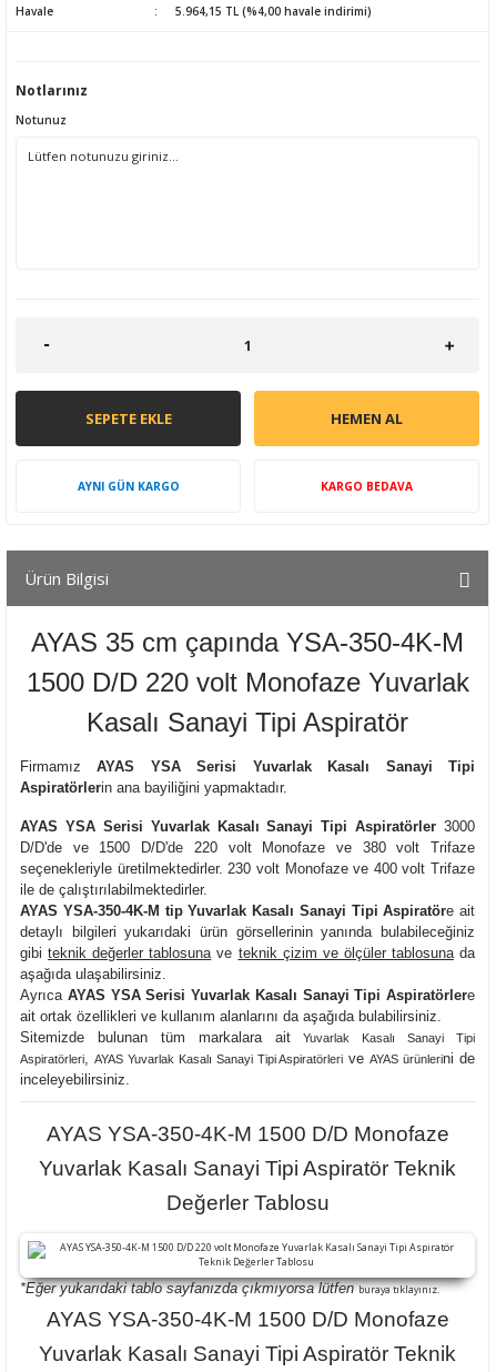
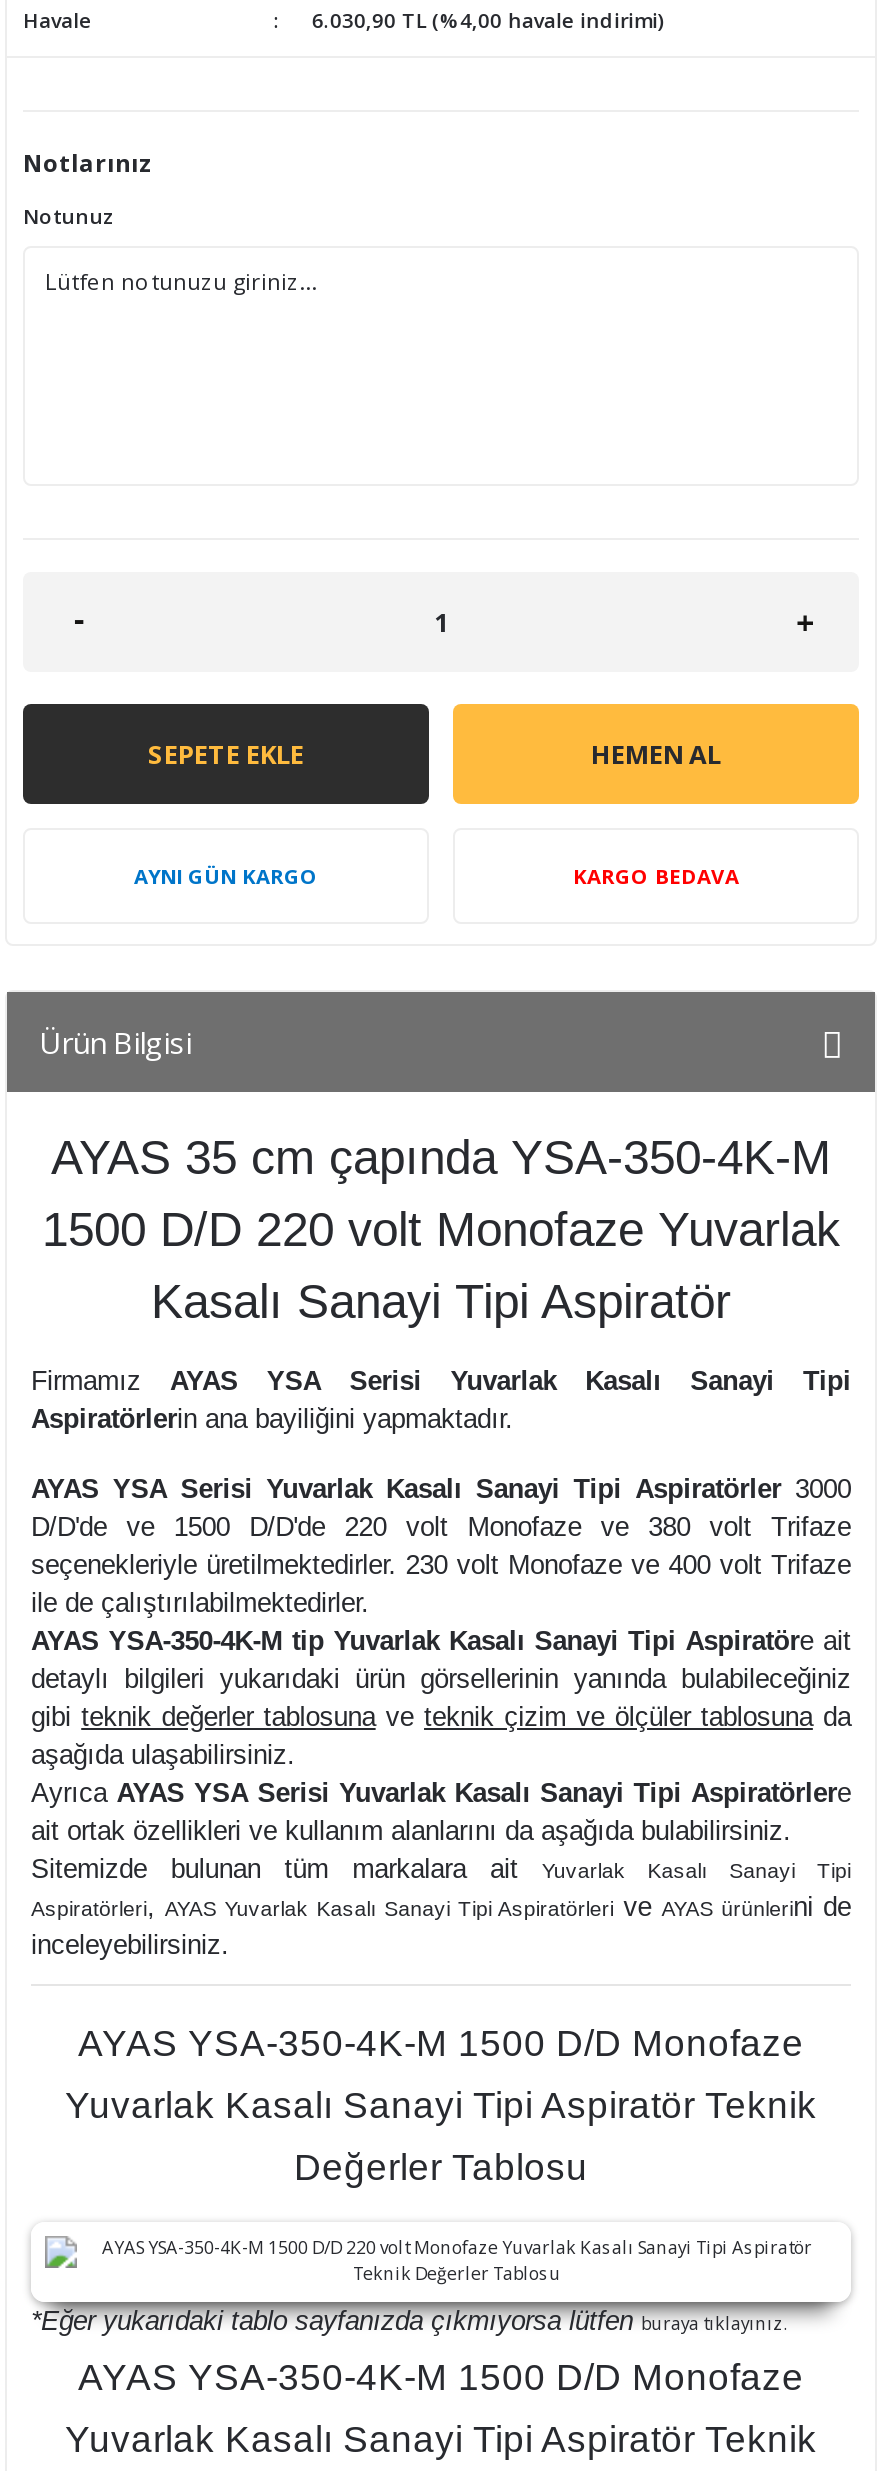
- 5.964,15 TL (%4,00 havale indirimi)
+ 6.030,90 TL (%4,00 havale indirimi)
